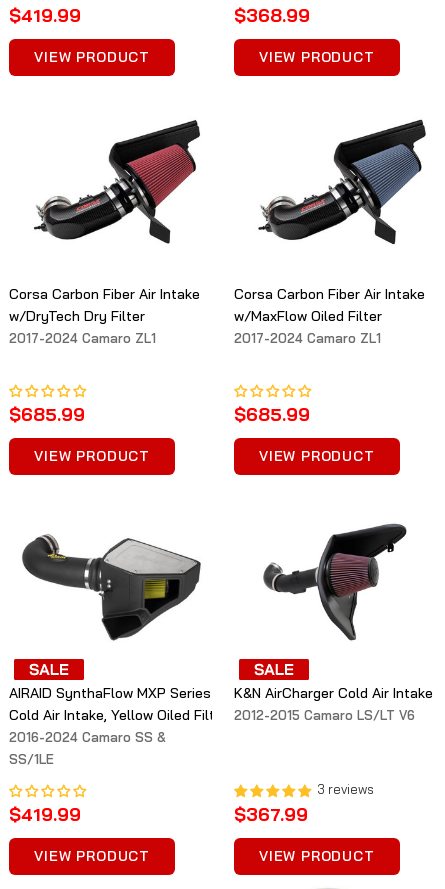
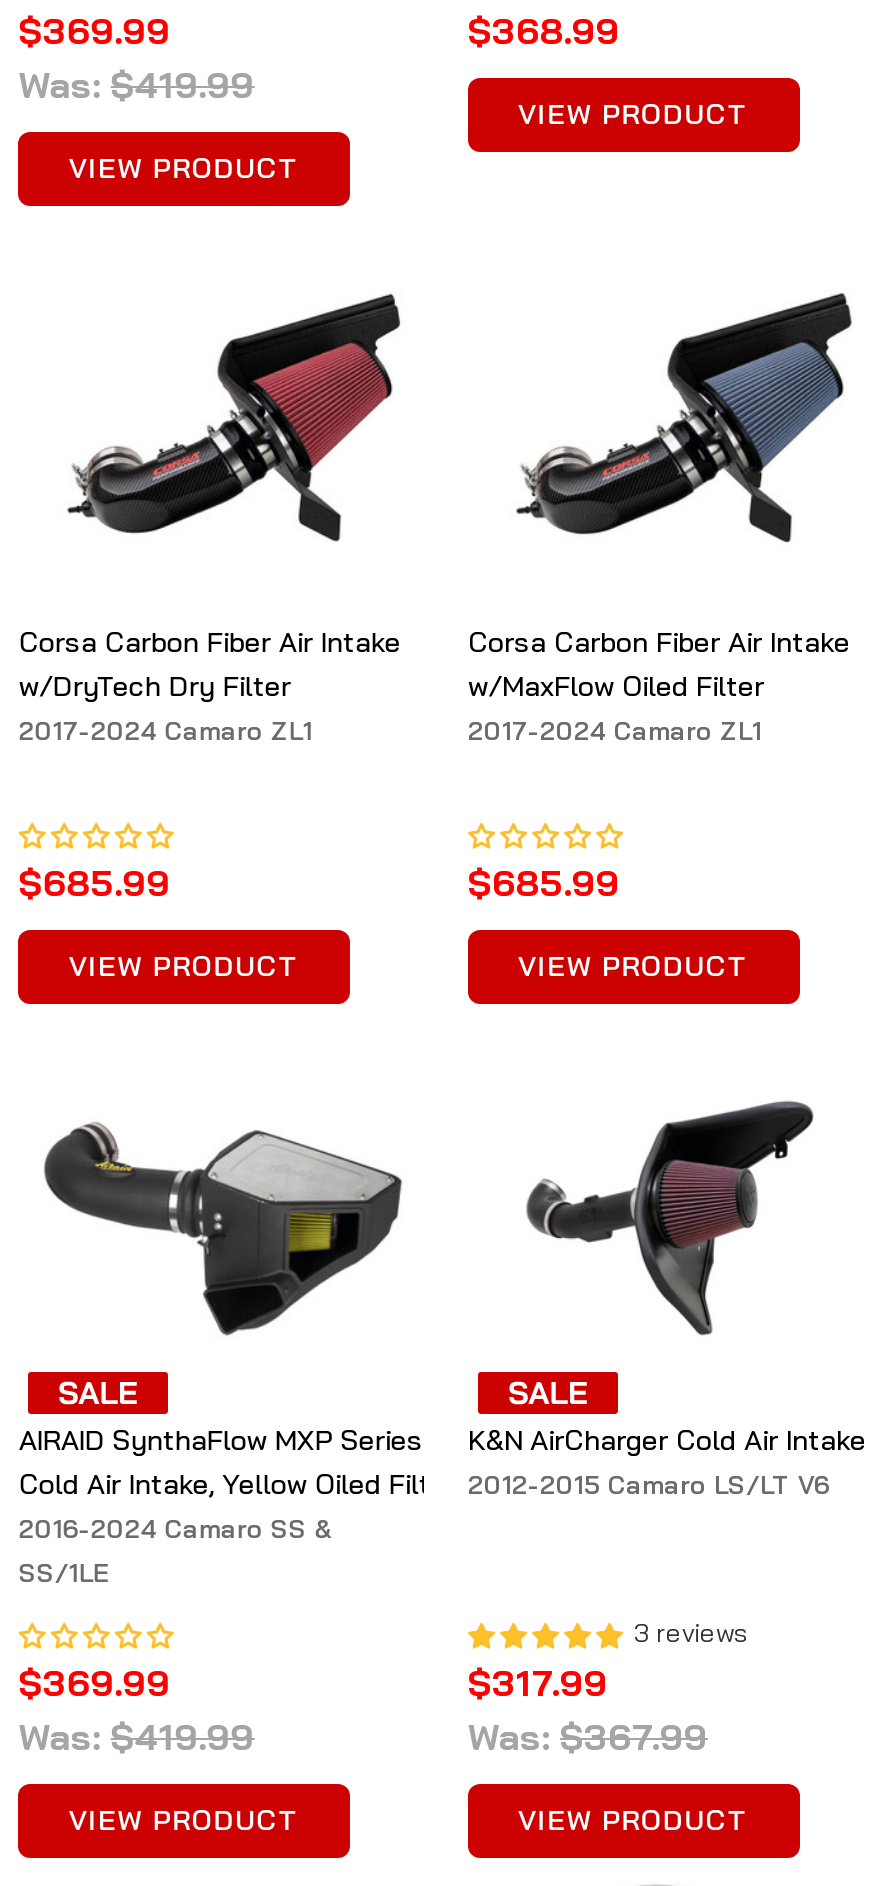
- $419.99
+ $369.99
+ Was: $419.99

- $419.99
+ $369.99
+ Was: $419.99

- $367.99
+ $317.99
+ Was: $367.99
